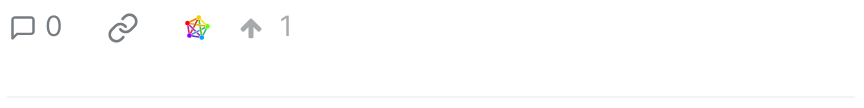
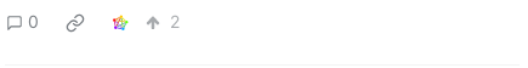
- 1
+ 2
